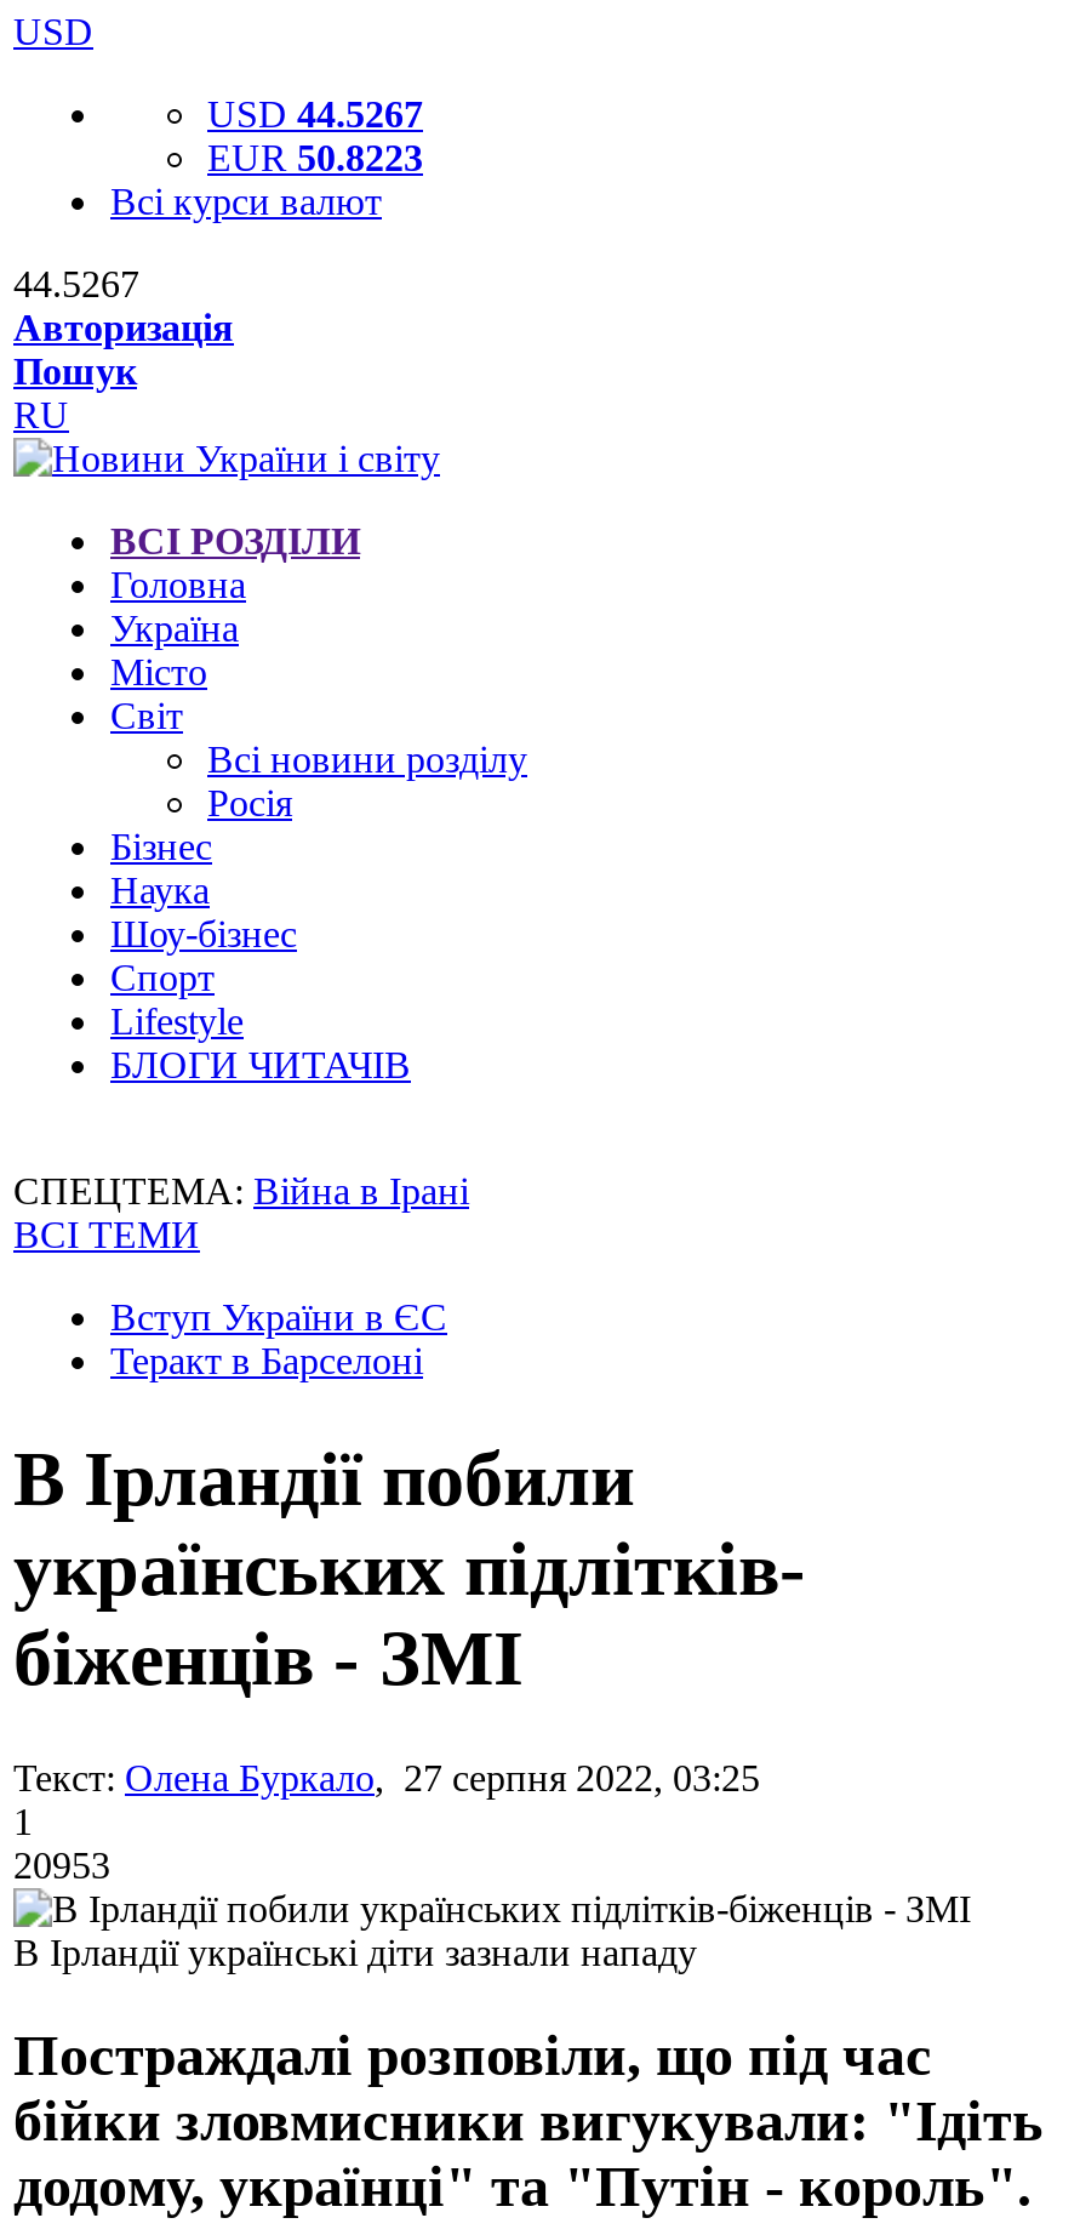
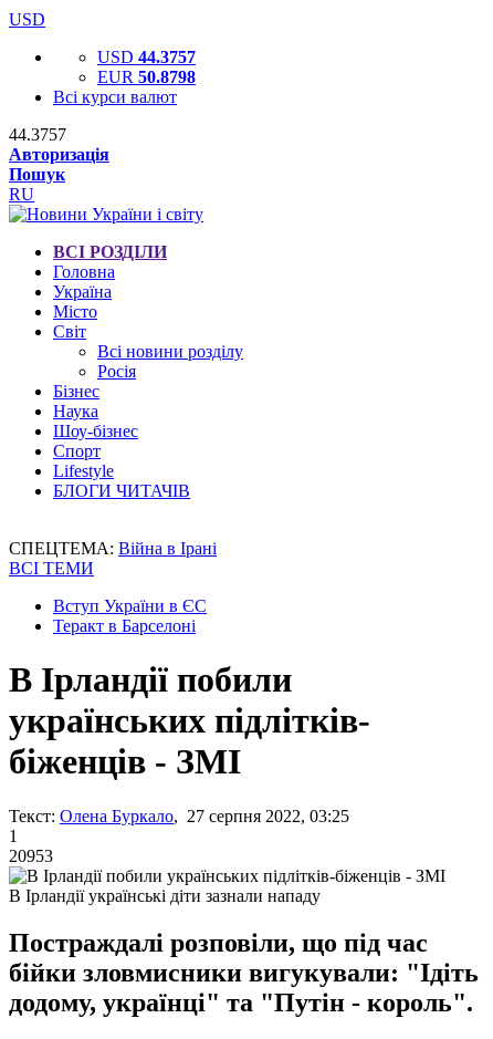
- USD 44.5267
+ USD 44.3757

- EUR 50.8223
+ EUR 50.8798

- 44.5267
+ 44.3757
